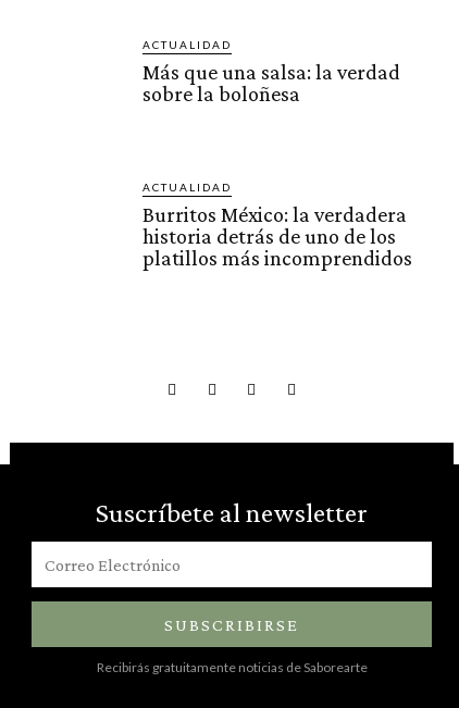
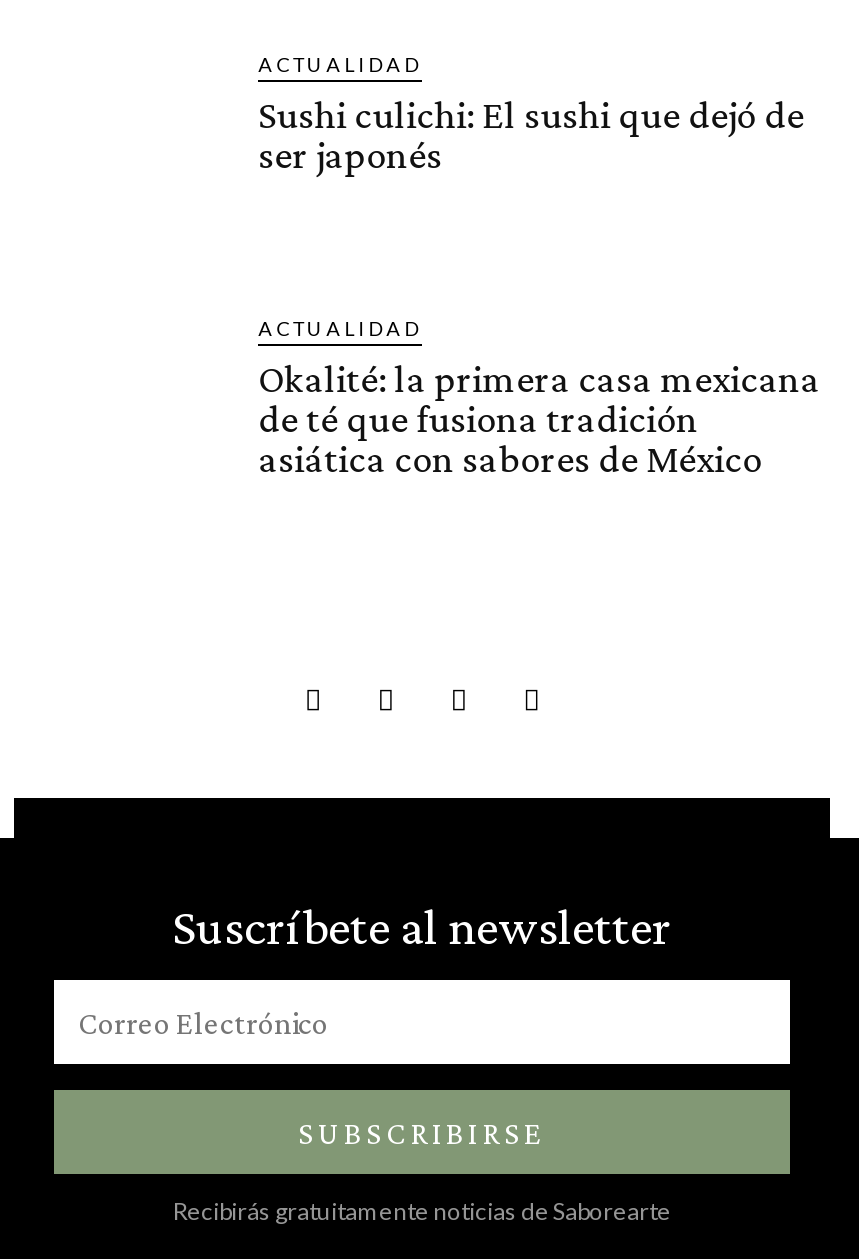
- Más que una salsa: la verdad
- sobre la boloñesa
+ Sushi culichi: El sushi que dejó de
+ ser japonés

- Burritos México: la verdadera
- historia detrás de uno de los
- platillos más incomprendidos
+ Okalité: la primera casa mexicana
+ de té que fusiona tradición
+ asiática con sabores de México
